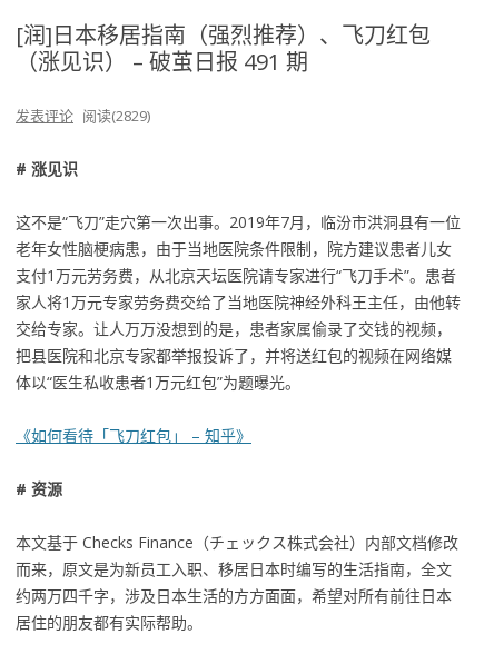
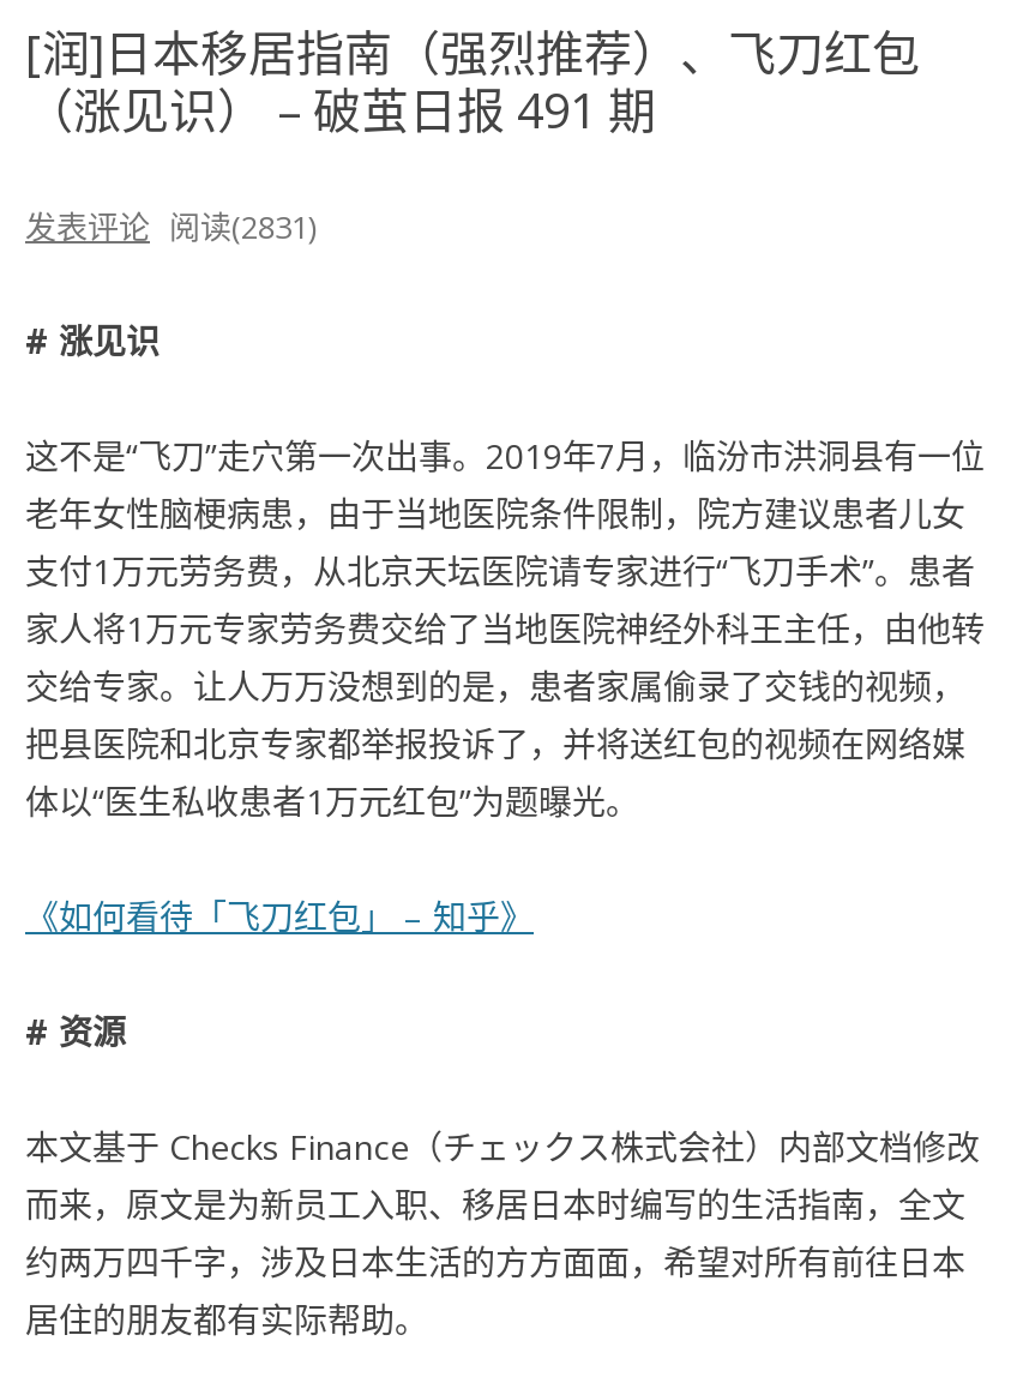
- 发表评论 阅读(2829)
+ 发表评论 阅读(2831)
